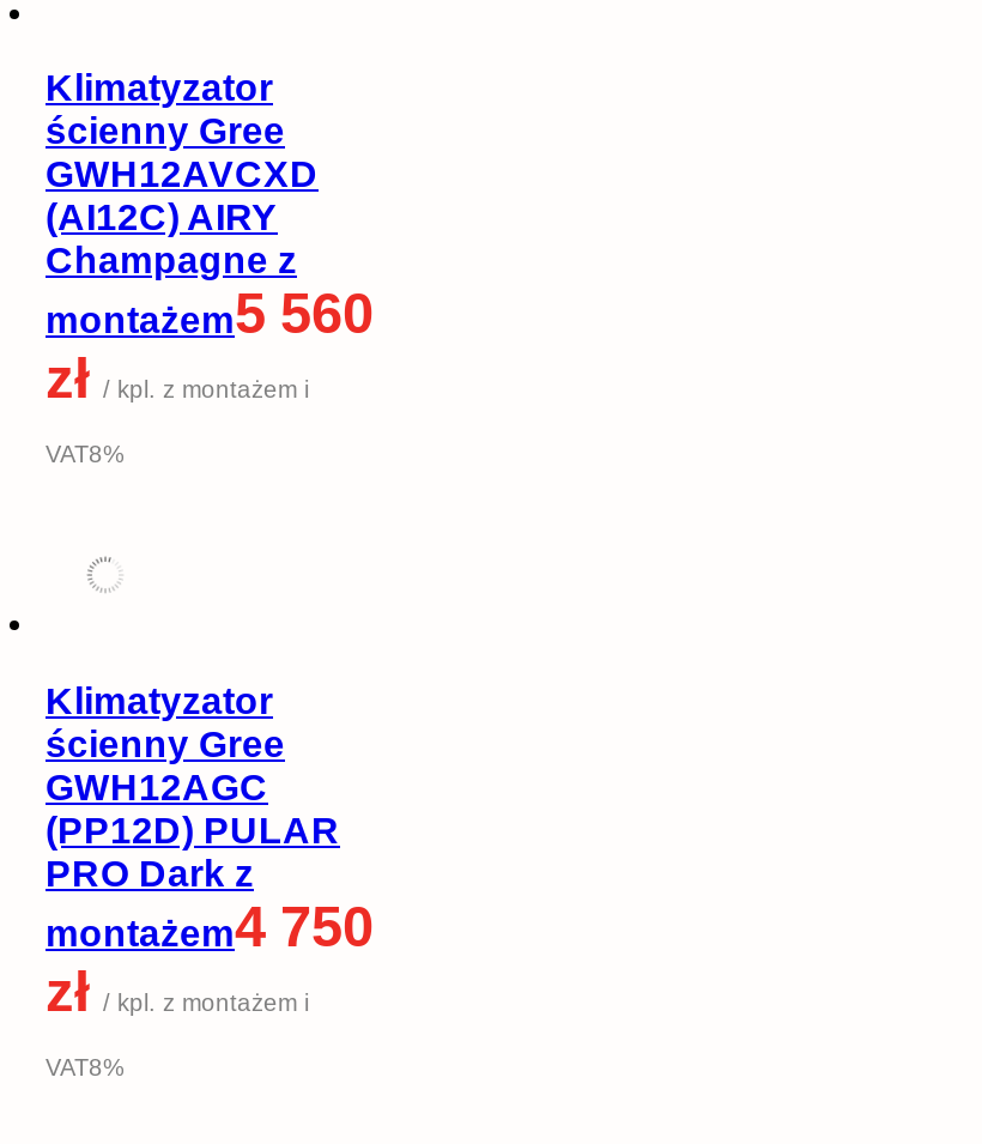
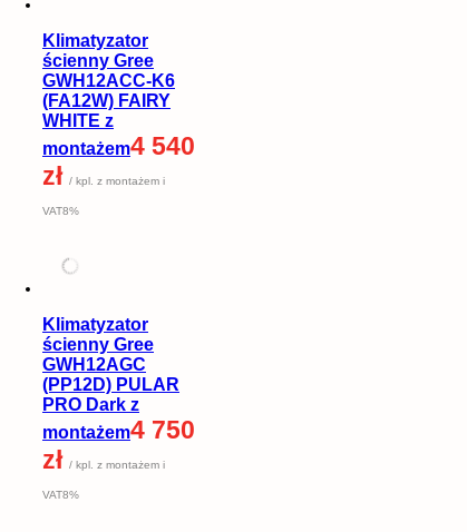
- GWH12AVCXD
- (AI12C) AIRY
- Champagne z
- montażem5 560
+ GWH12ACC-K6
+ (FA12W) FAIRY
+ WHITE z
+ montażem4 540
